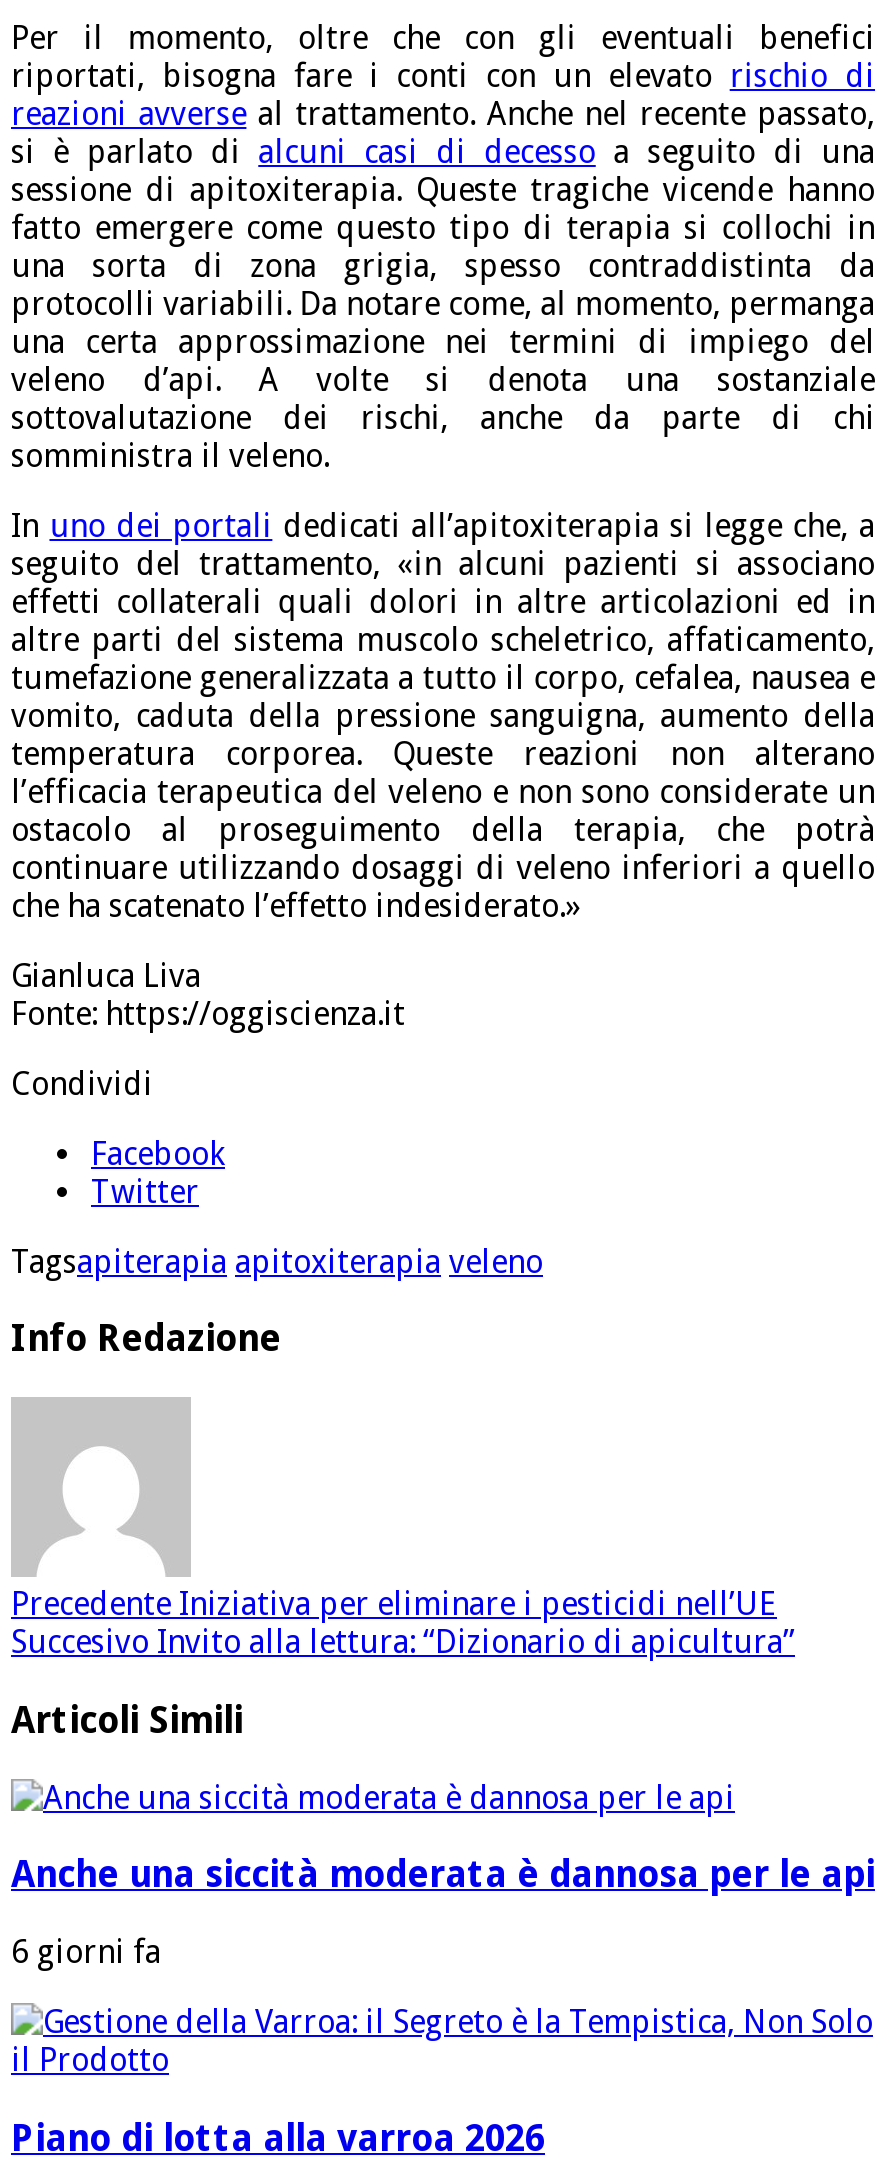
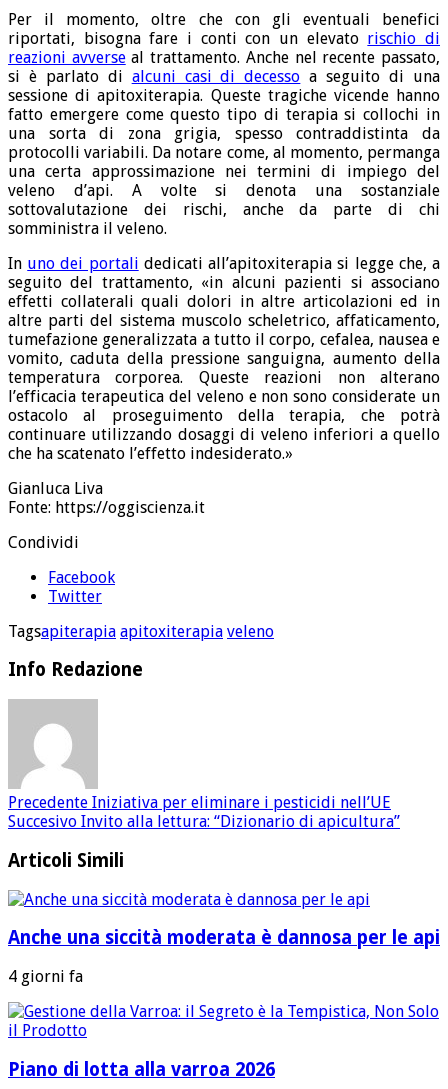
- 6 giorni fa
+ 4 giorni fa
